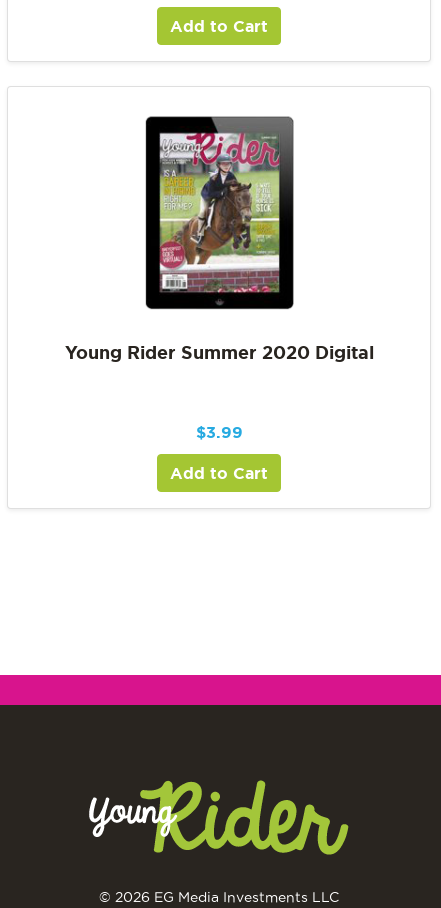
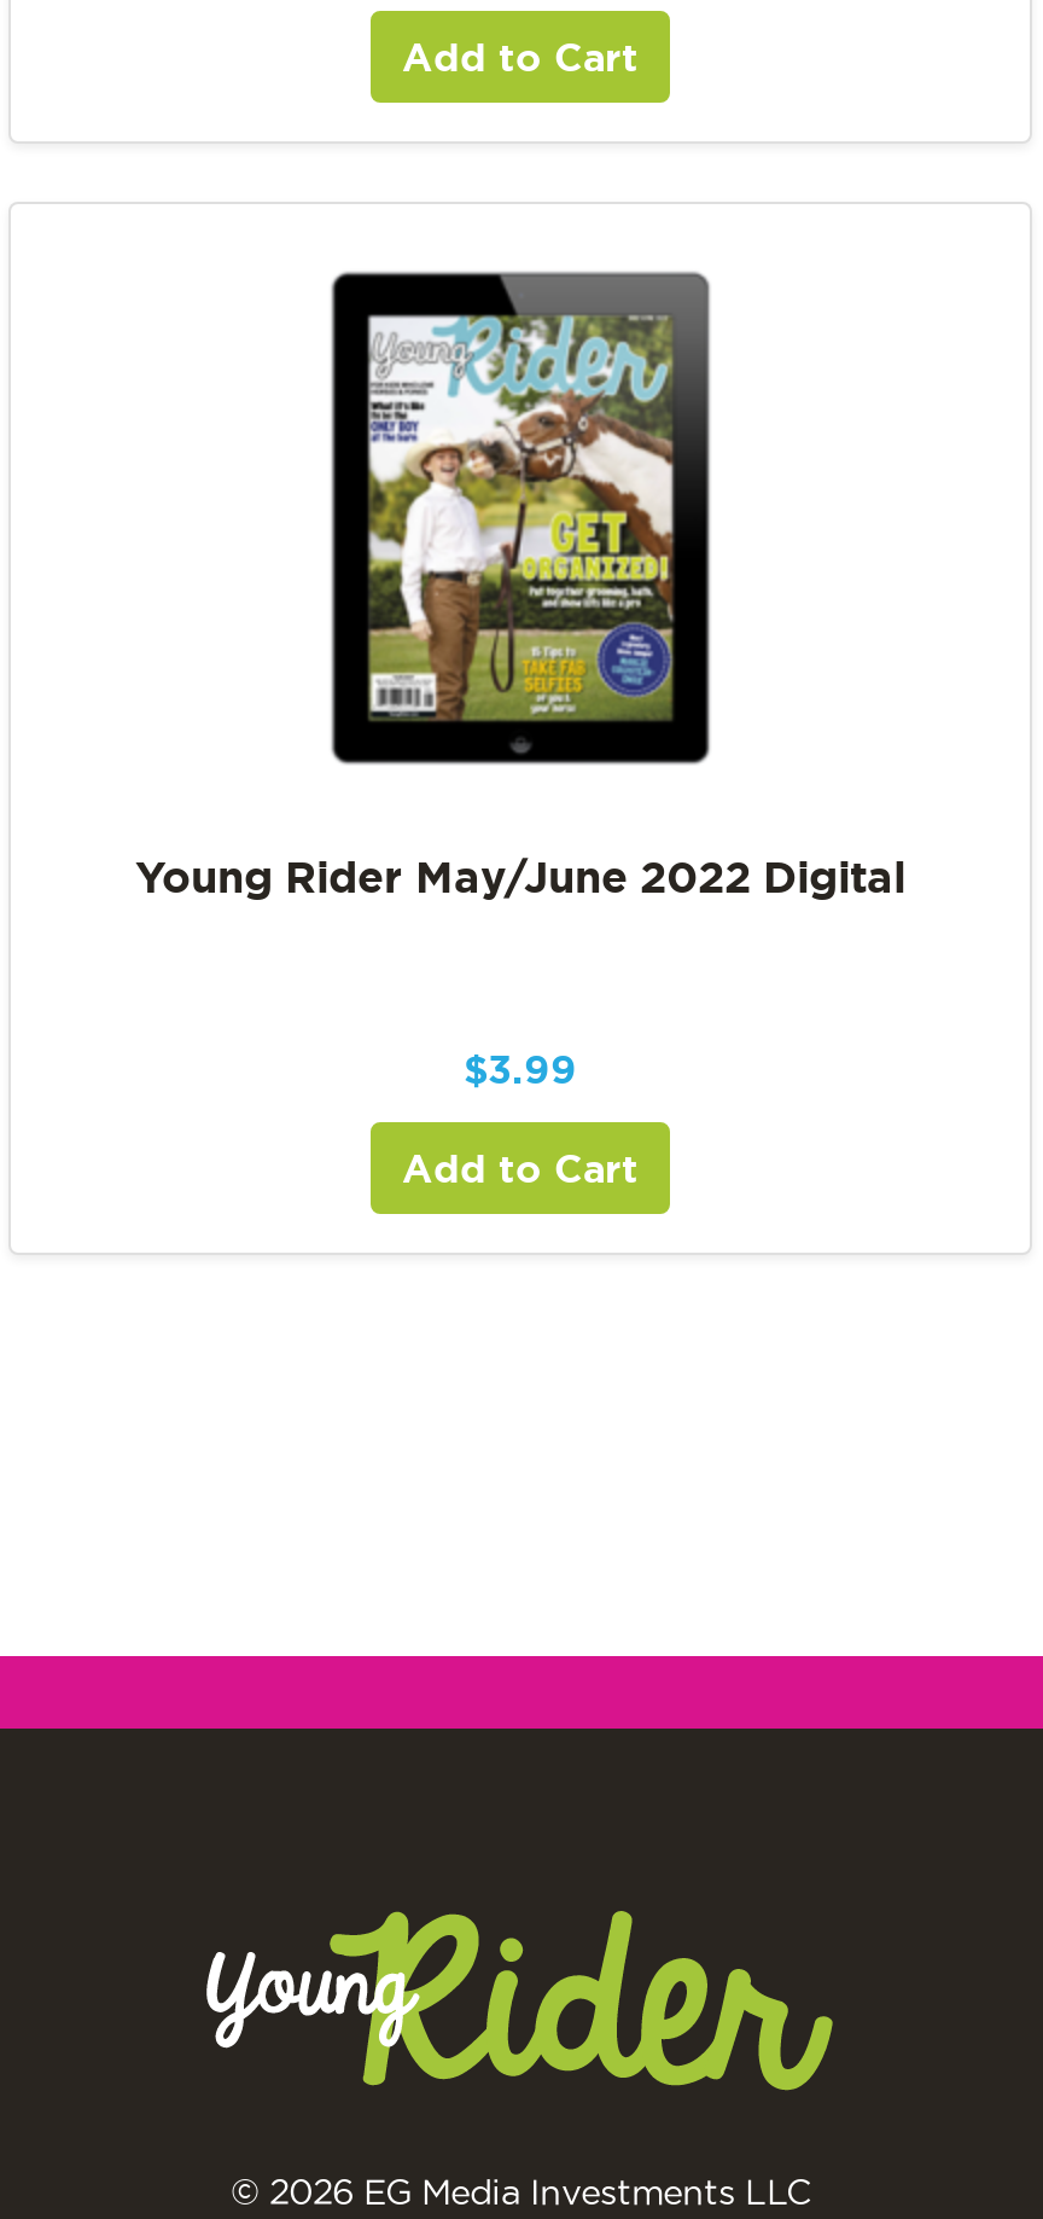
- [image]
- Young Rider Summer 2020 Digital
+ [image]
+ Young Rider May/June 2022 Digital
